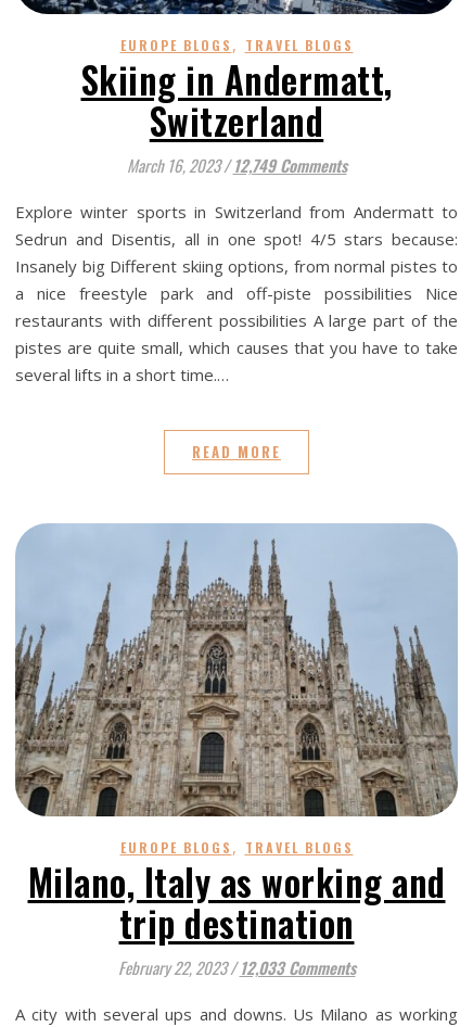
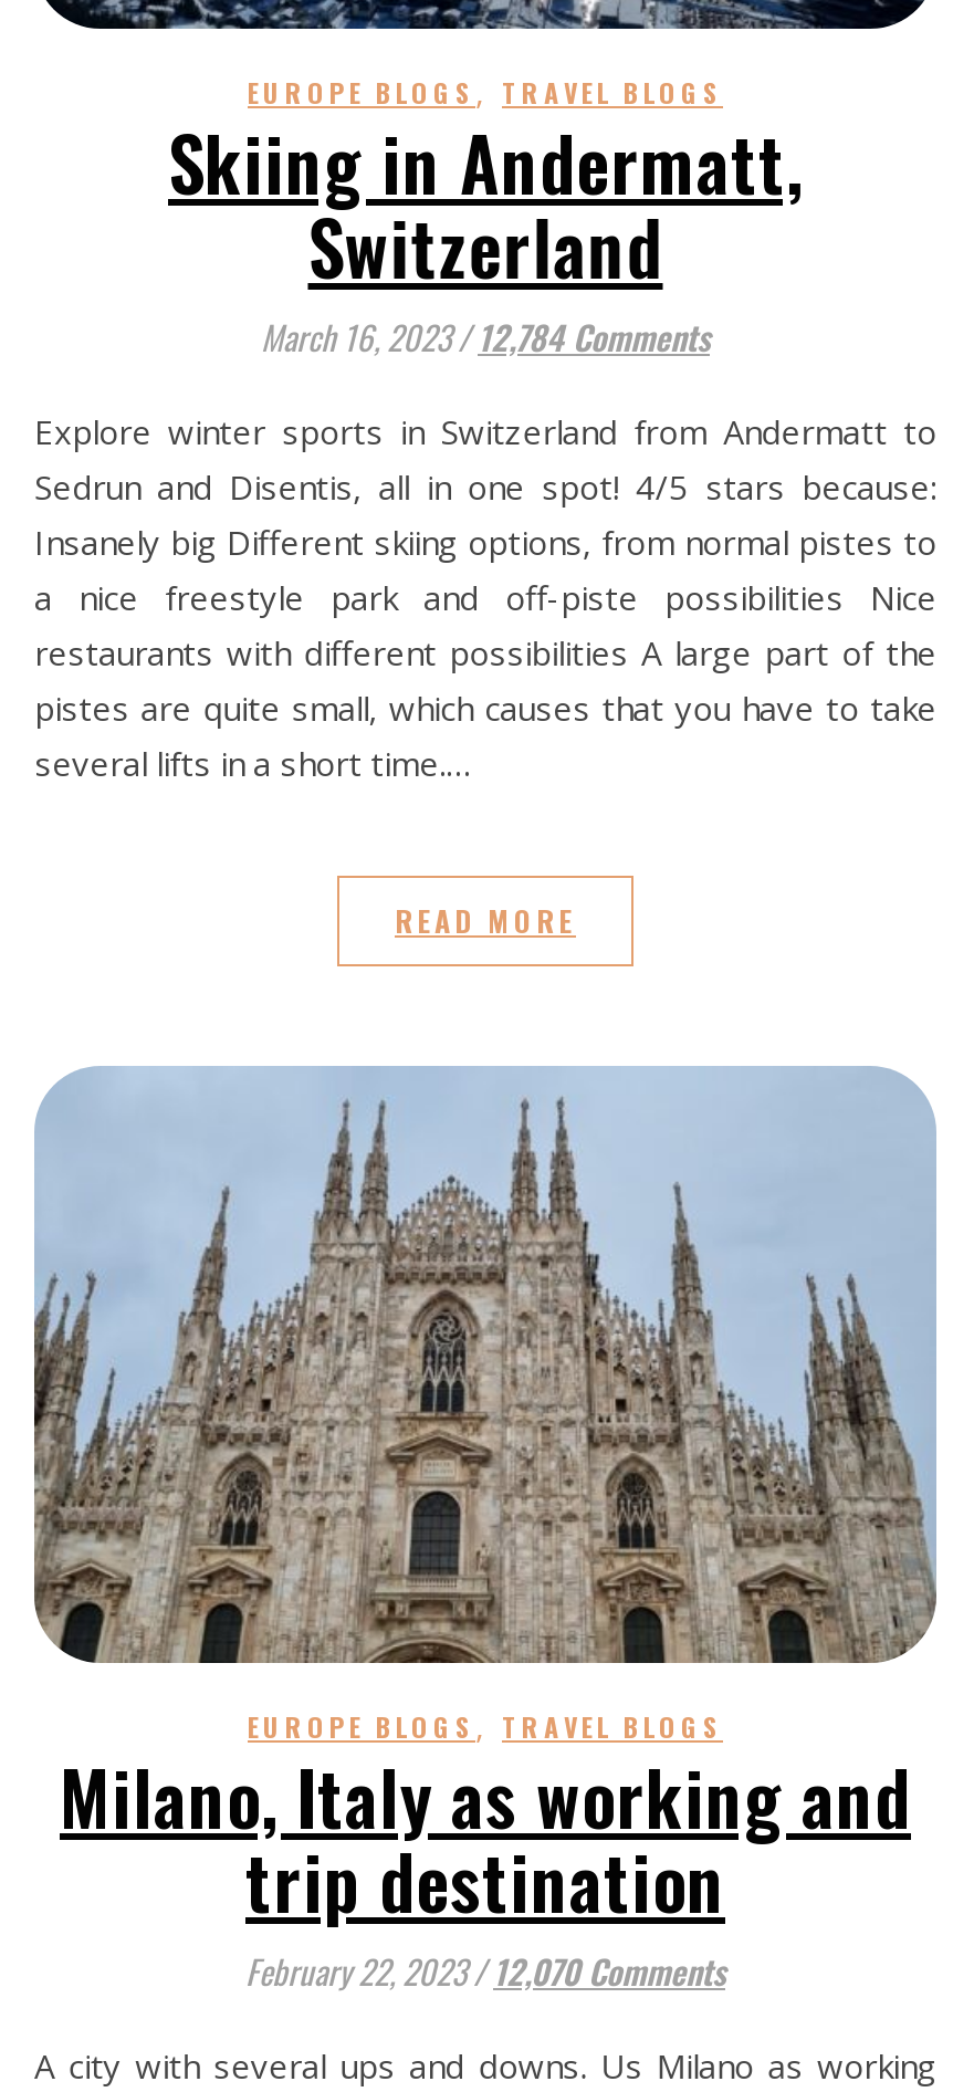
- March 16, 2023 / 12,749 Comments
+ March 16, 2023 / 12,784 Comments

- February 22, 2023 / 12,033 Comments
+ February 22, 2023 / 12,070 Comments
